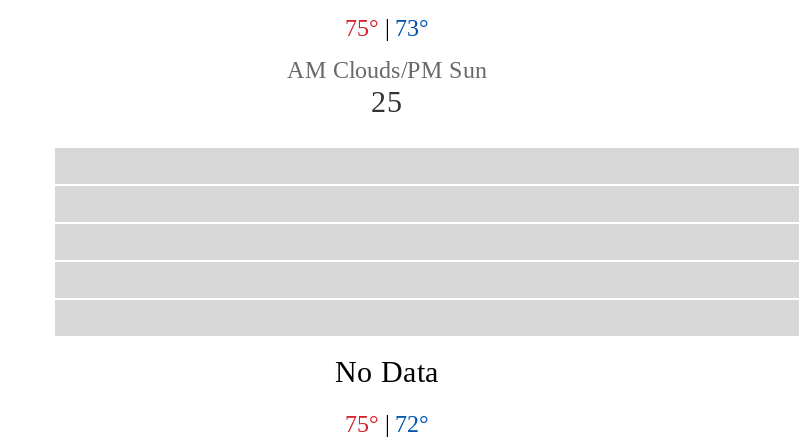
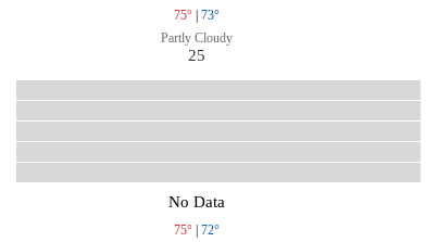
- AM Clouds/PM Sun
+ Partly Cloudy
